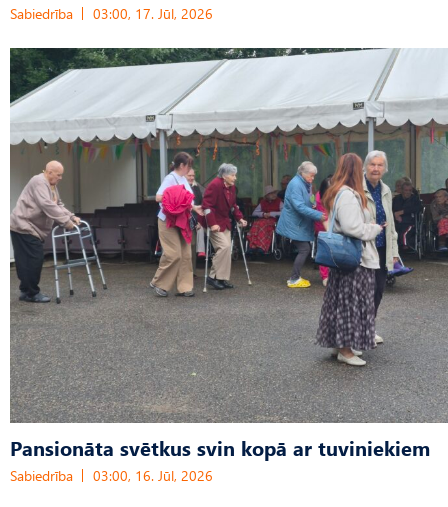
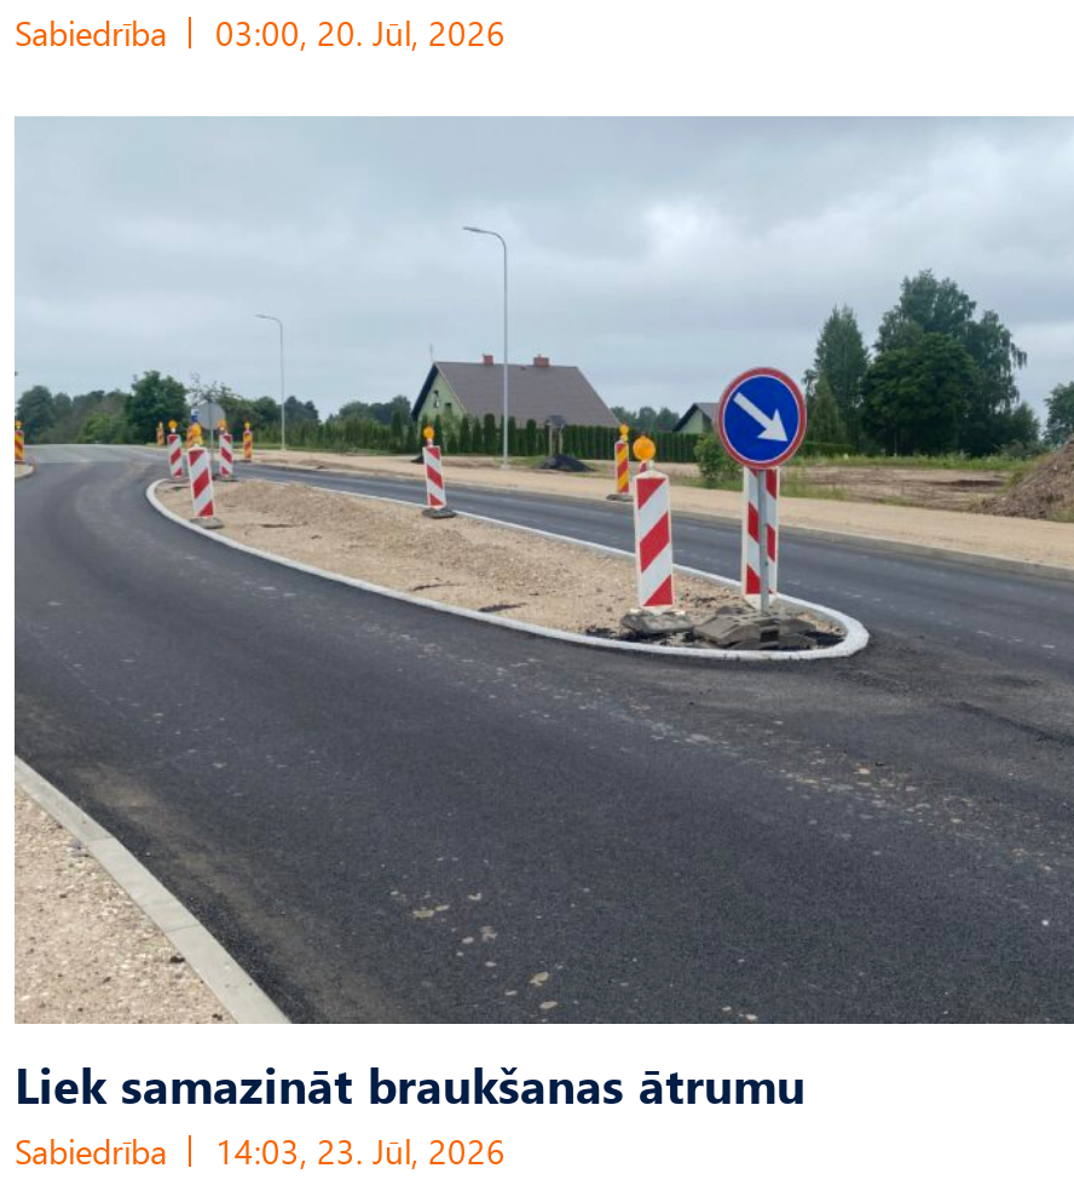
- Sabiedrība 03:00, 17. Jūl, 2026
+ Sabiedrība 03:00, 20. Jūl, 2026

- [image]
- Pansionāta svētkus svin kopā ar tuviniekiem
+ [image]
+ Liek samazināt braukšanas ātrumu

- Sabiedrība 03:00, 16. Jūl, 2026
+ Sabiedrība 14:03, 23. Jūl, 2026
